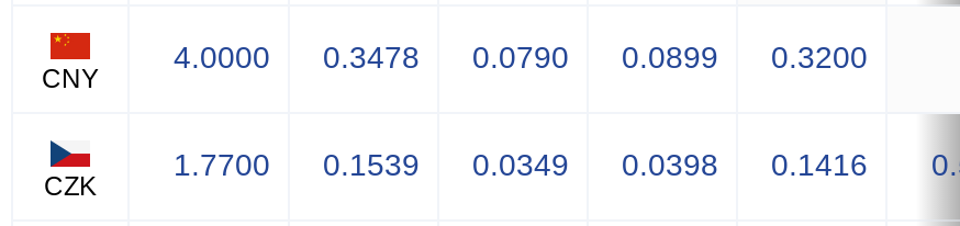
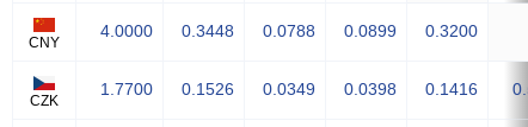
- 0.3478
+ 0.3448

- 0.0790
+ 0.0788

- 0.1539
+ 0.1526
